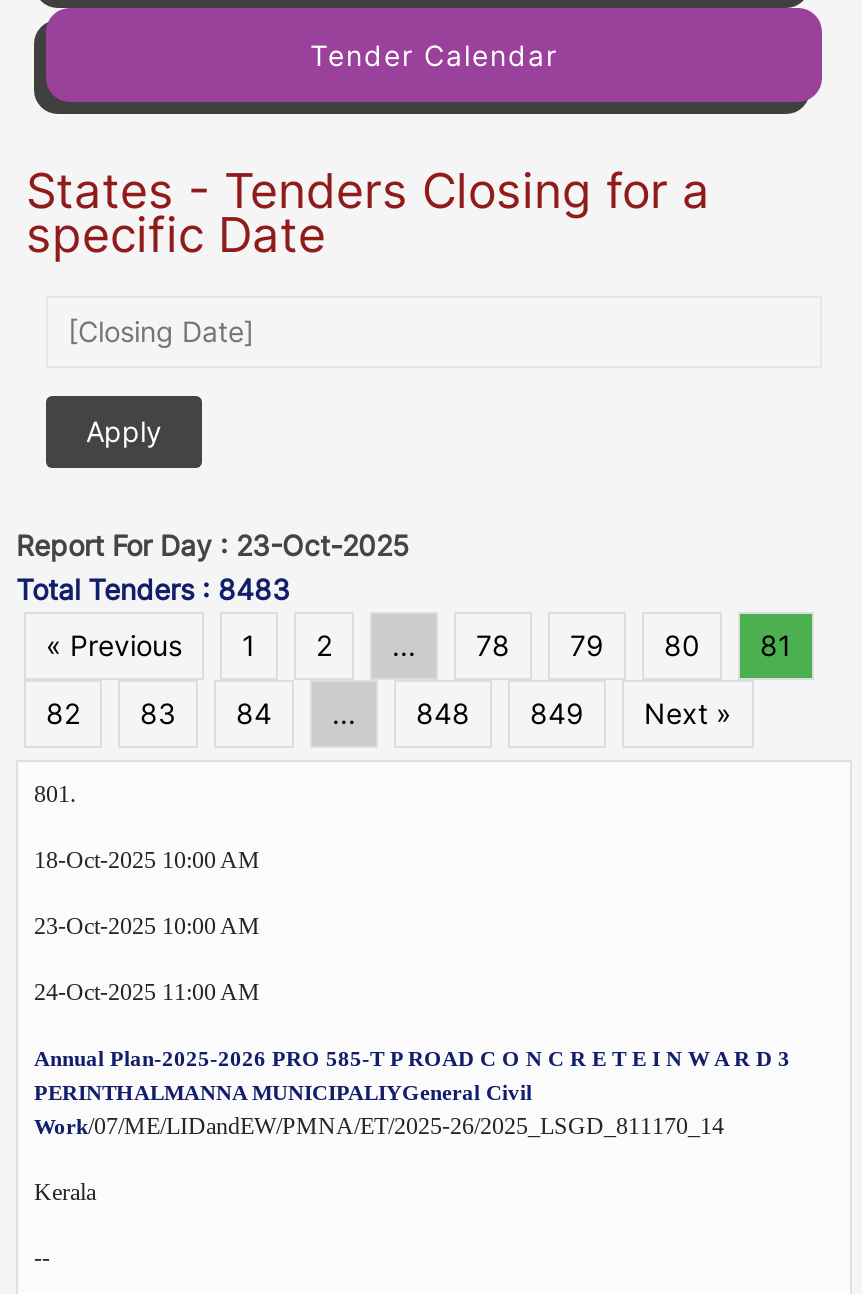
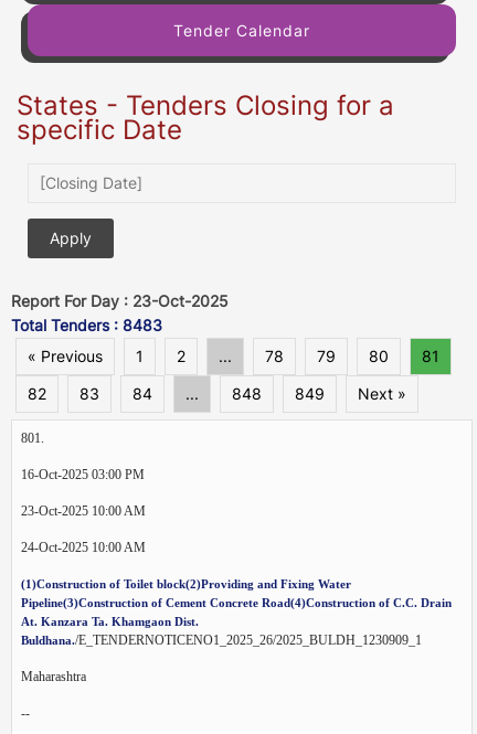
- 18-Oct-2025 10:00 AM
+ 16-Oct-2025 03:00 PM

- 24-Oct-2025 11:00 AM
+ 24-Oct-2025 10:00 AM

- Annual Plan-2025-2026 PRO 585-T P ROAD C O N C R E T E I N W A R D 3
- PERINTHALMANNA MUNICIPALIYGeneral Civil
- Work/07/ME/LIDandEW/PMNA/ET/2025-26/2025_LSGD_811170_14
+ (1)Construction of Toilet block(2)Providing and Fixing Water
+ Pipeline(3)Construction of Cement Concrete Road(4)Construction of C.C. Drain
+ At. Kanzara Ta. Khamgaon Dist.
+ Buldhana./E_TENDERNOTICENO1_2025_26/2025_BULDH_1230909_1

- Kerala
+ Maharashtra
